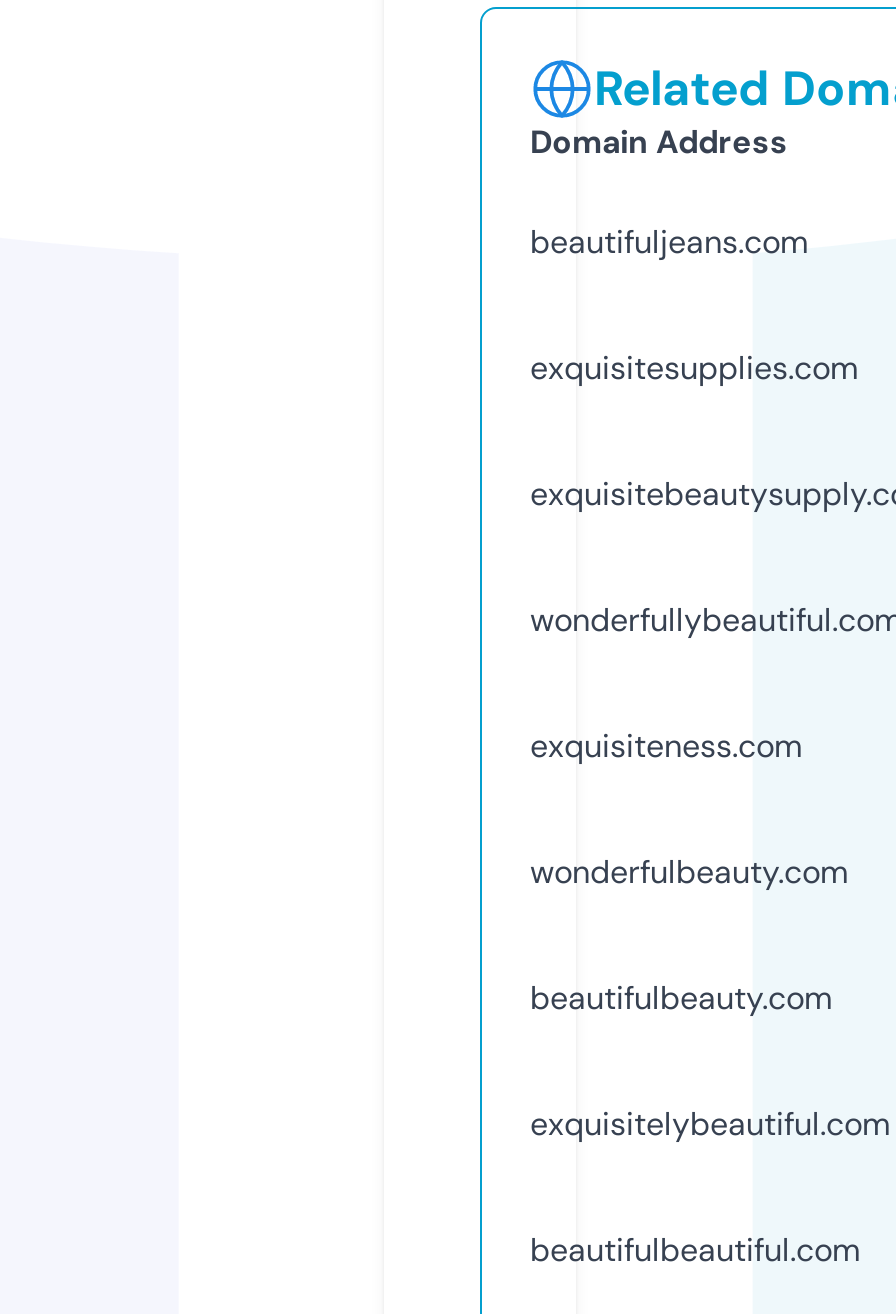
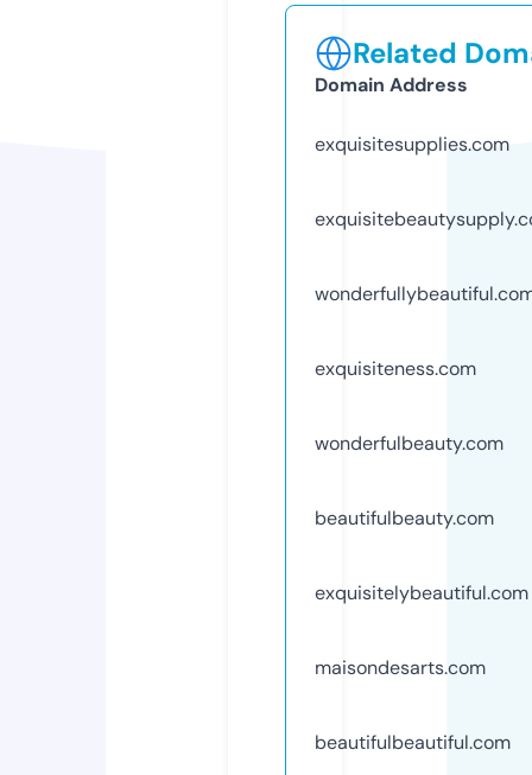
- beautifuljeans.com

moved up: exquisitesupplies.com | exquisiteness.com | wonderfulbeauty.com | beautifulbeauty.com | exquisitelybeautiful.com

+ maisondesarts.com
